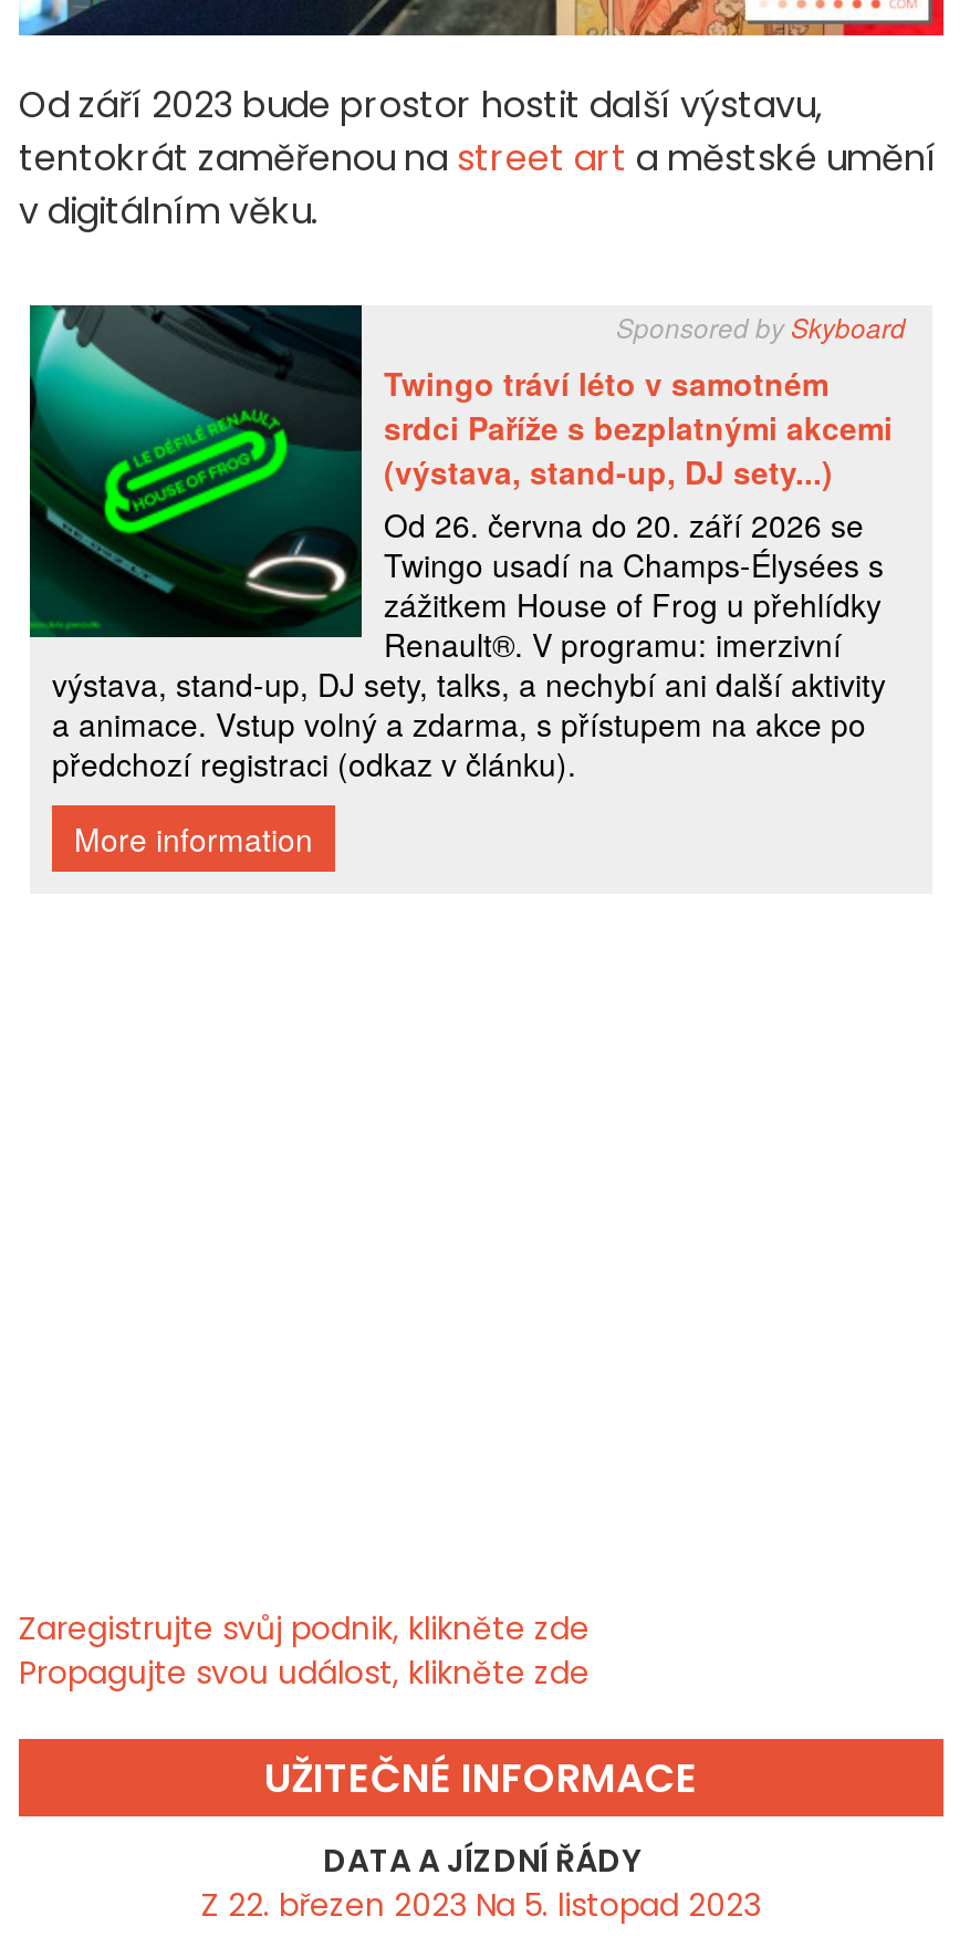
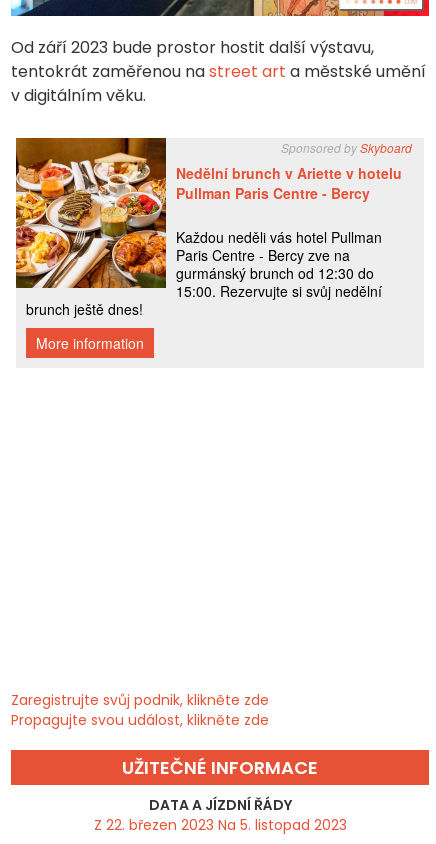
- [image]
+ [image]
